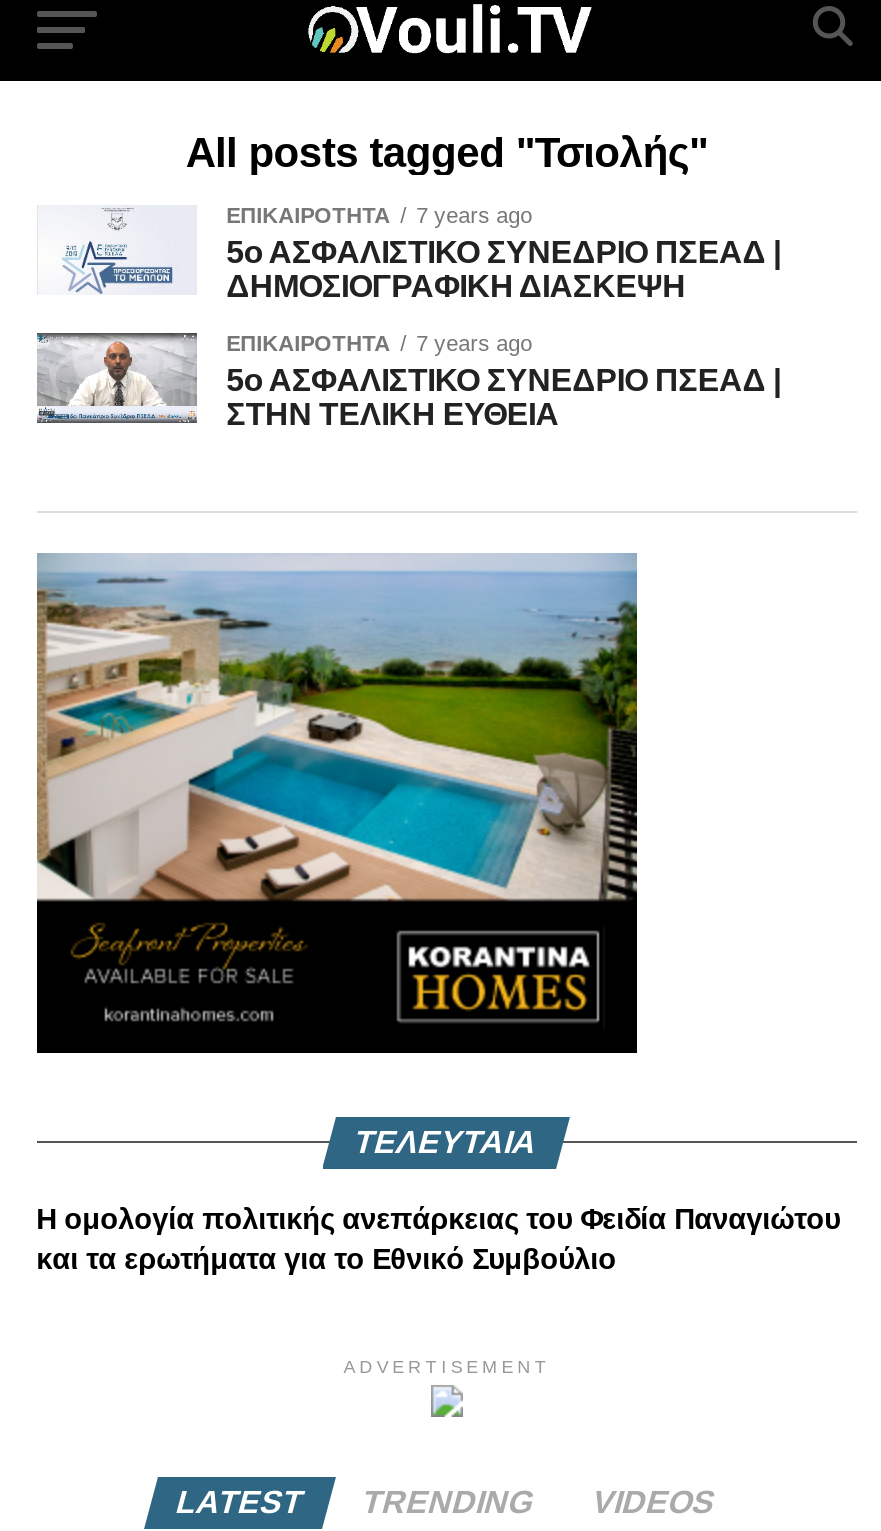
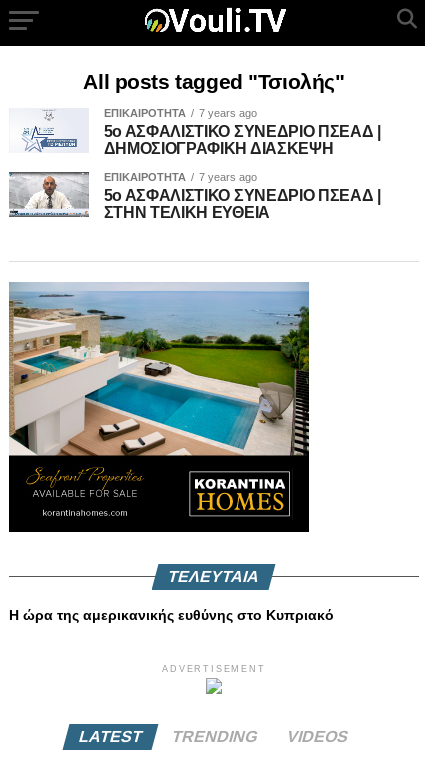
- Η ομολογία πολιτικής ανεπάρκειας του Φειδία Παναγιώτου
- και τα ερωτήματα για το Εθνικό Συμβούλιο
+ Η ώρα της αμερικανικής ευθύνης στο Κυπριακό
